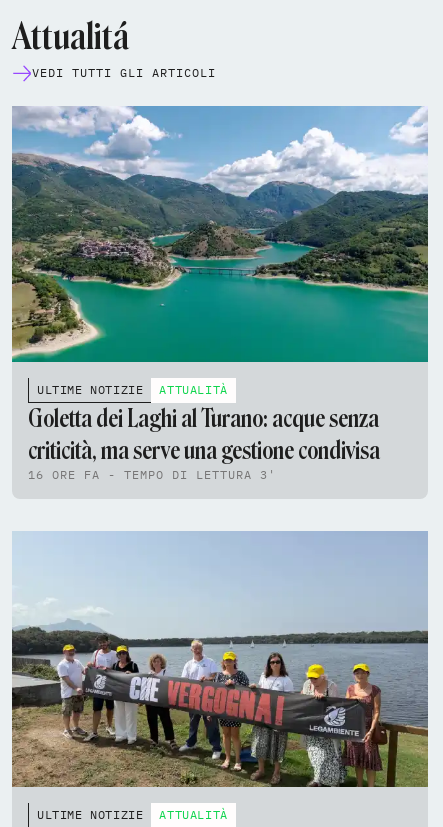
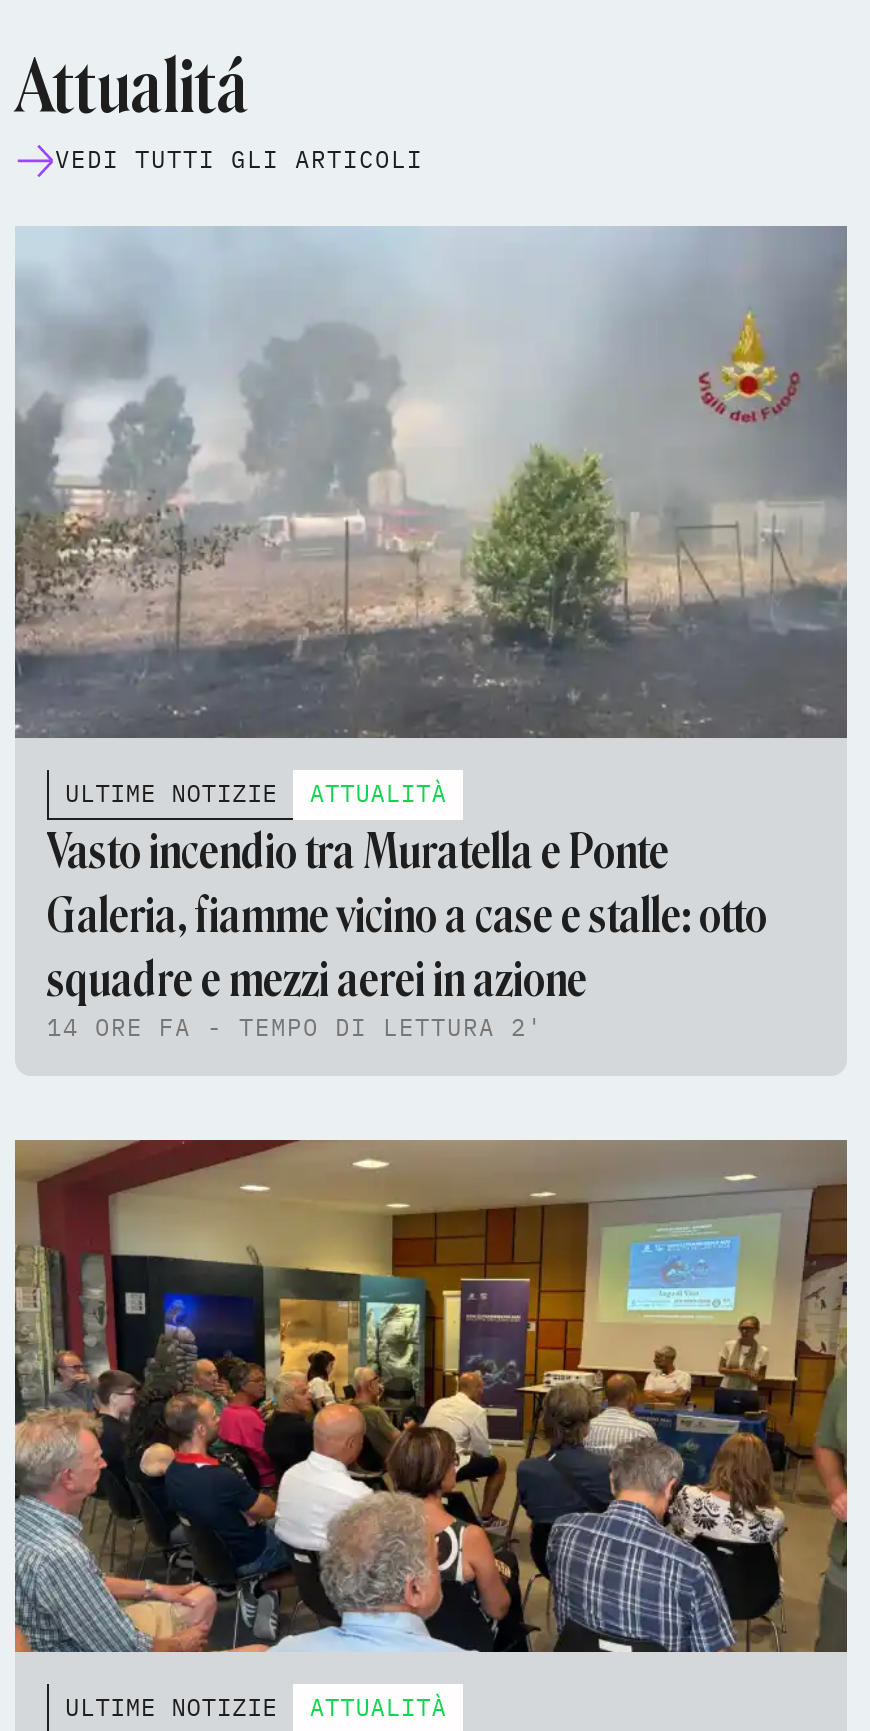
- [image]
+ [image]

- Goletta dei Laghi al Turano: acque senza
- criticità, ma serve una gestione condivisa
- 16 ORE FA - TEMPO DI LETTURA 3'
+ Vasto incendio tra Muratella e Ponte
+ Galeria, fiamme vicino a case e stalle: otto
+ squadre e mezzi aerei in azione
+ 14 ORE FA - TEMPO DI LETTURA 2'

- [image]
+ [image]
